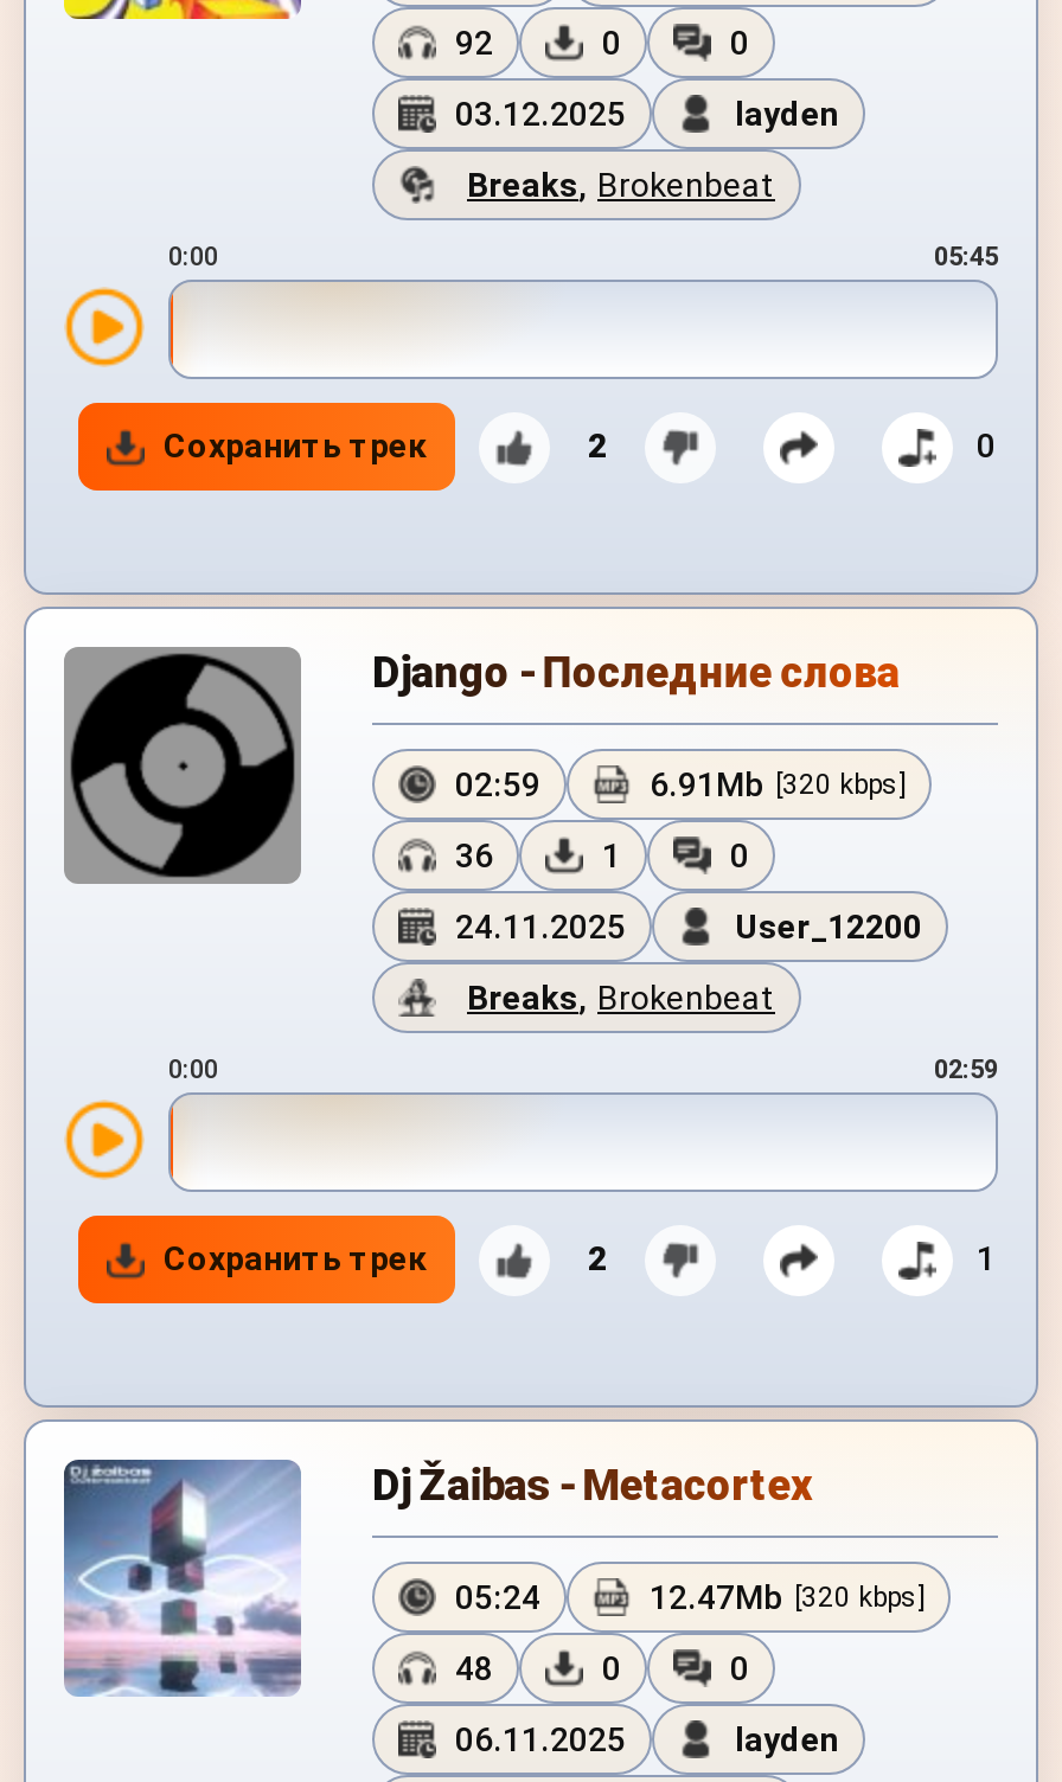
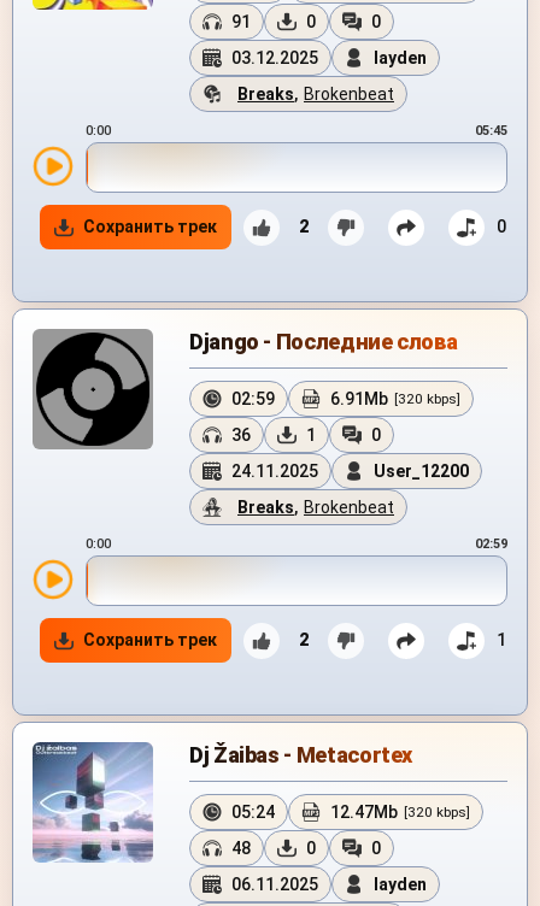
- 92
+ 91
